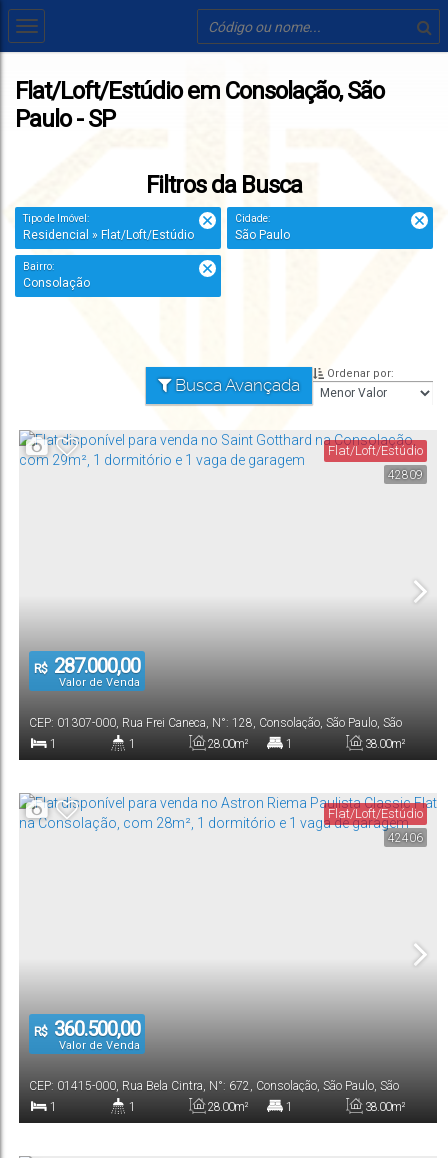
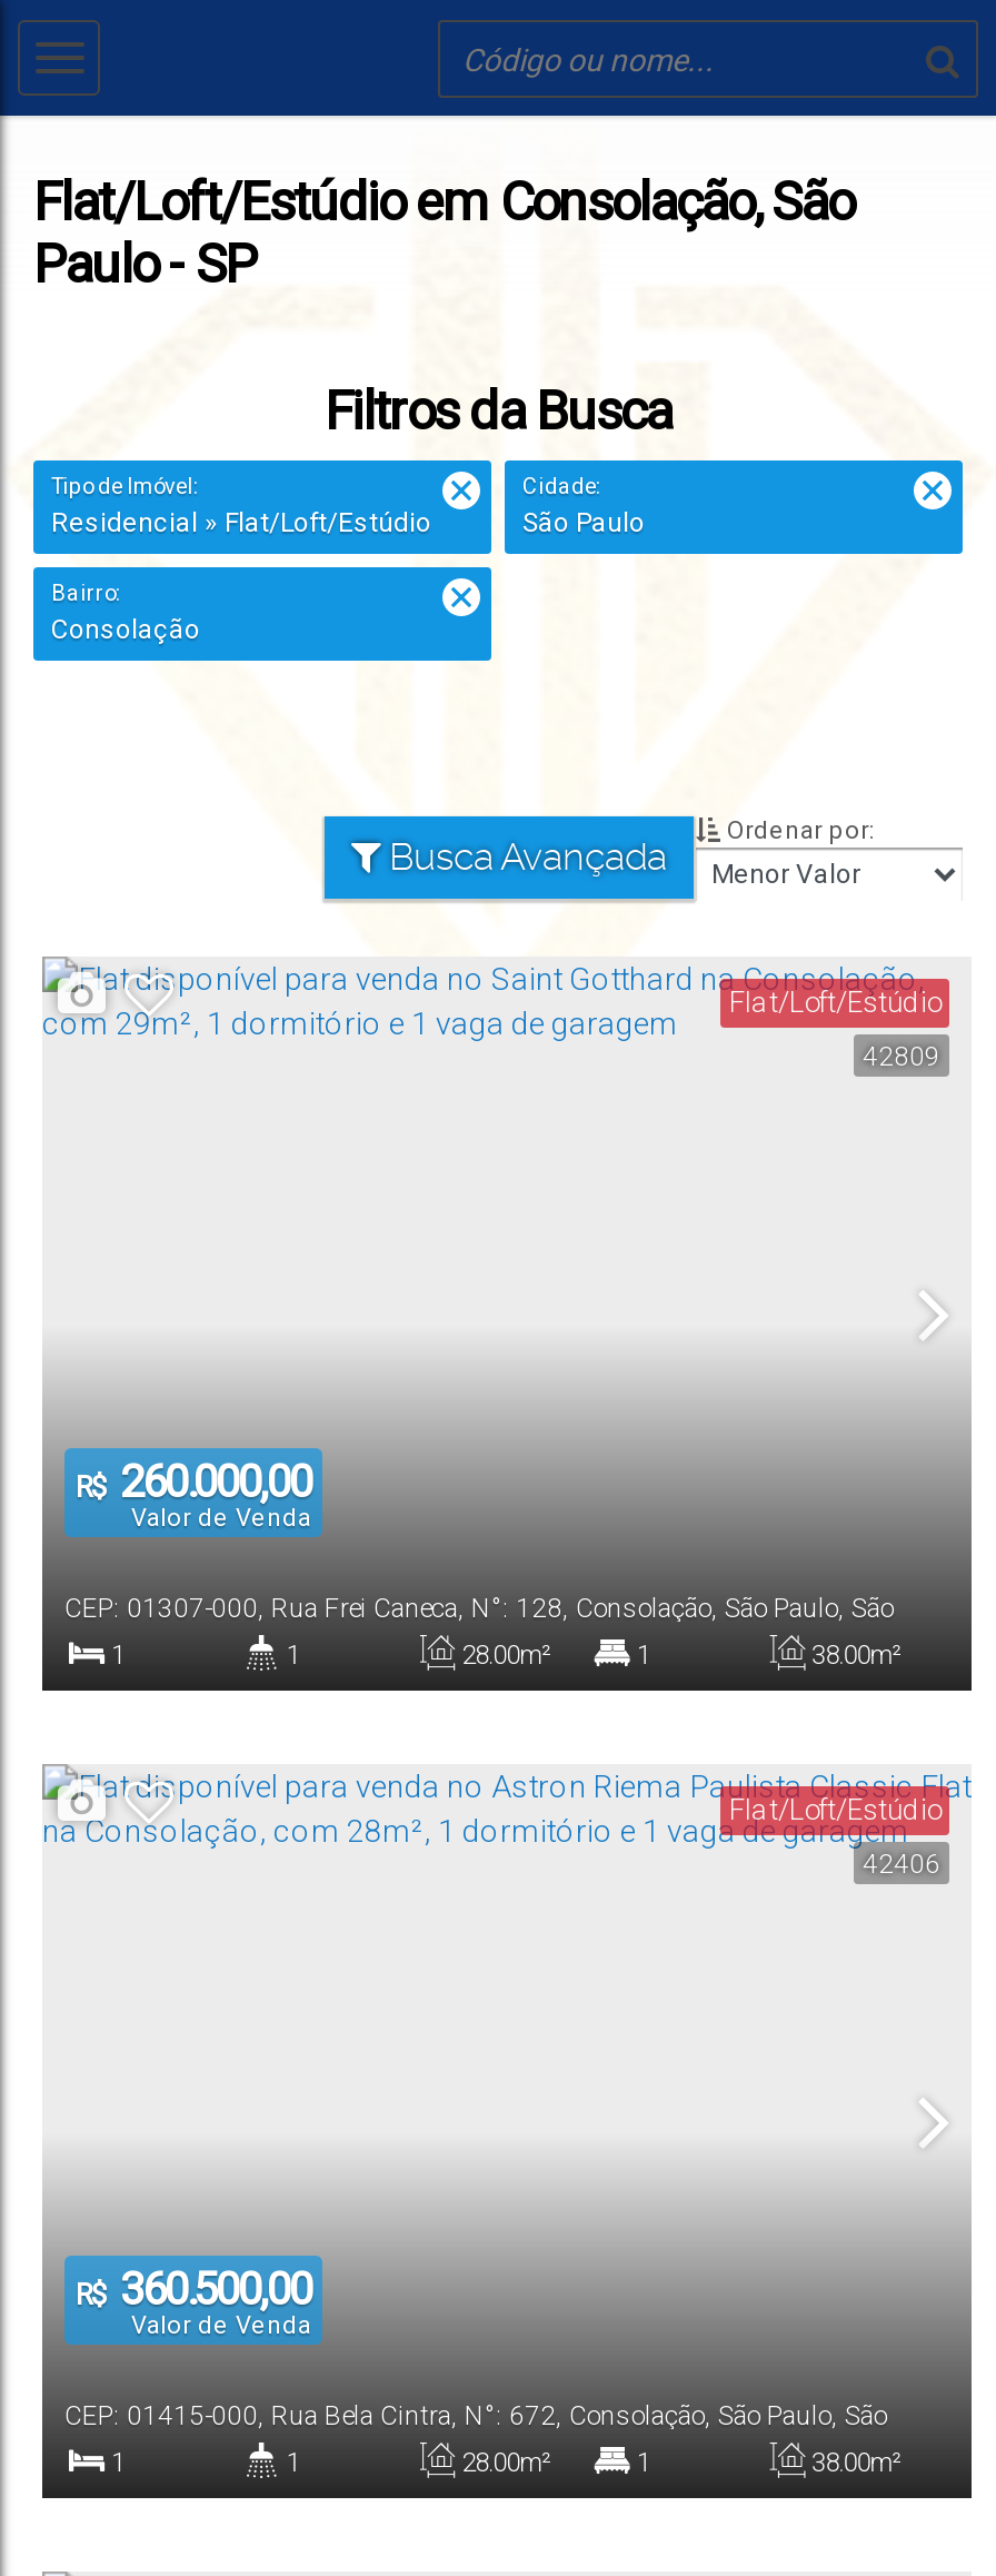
- R$ 287.000,00
+ R$ 260.000,00
